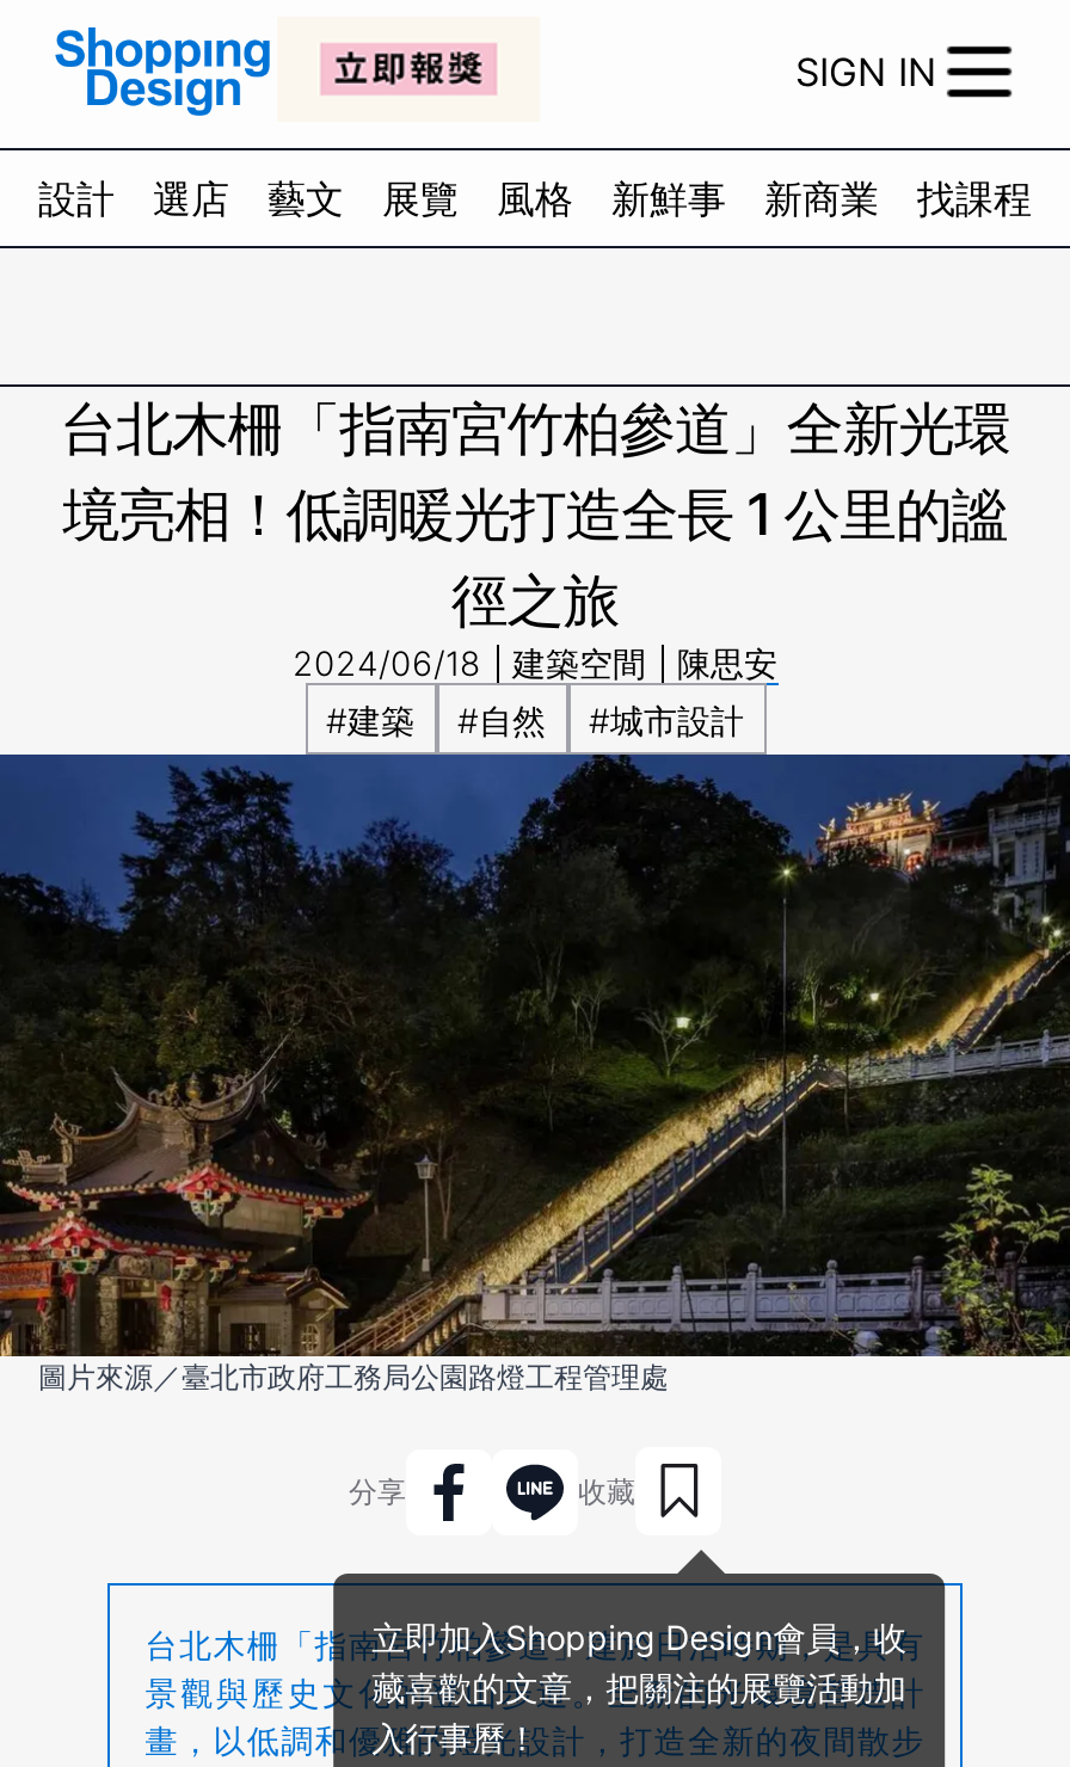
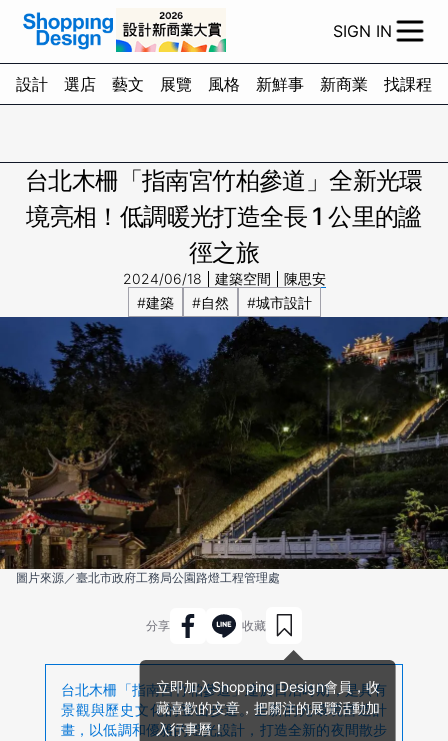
- [image]
+ [image]
